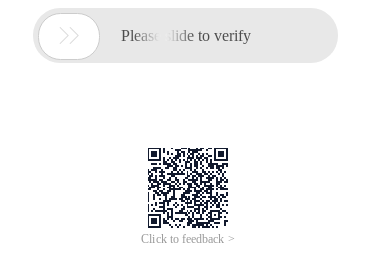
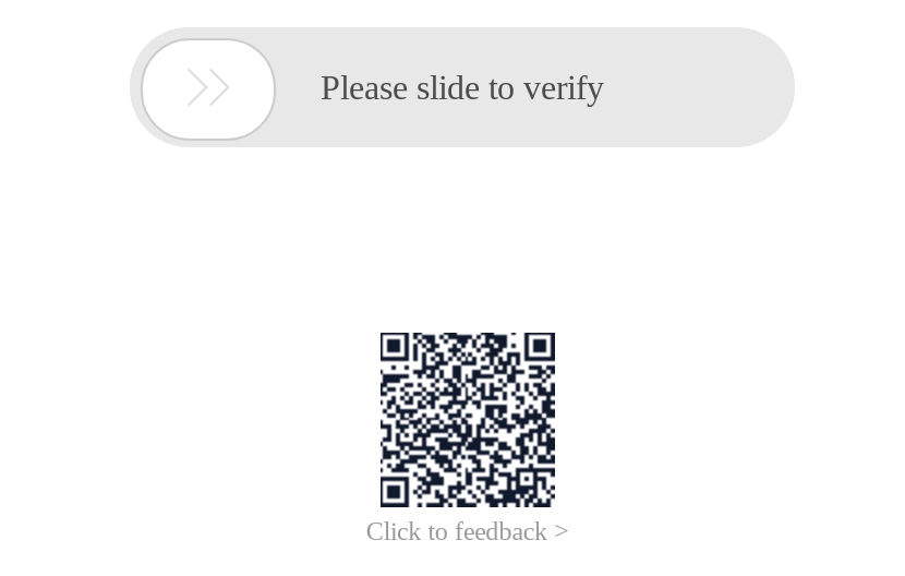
- [image]
+ [image]
